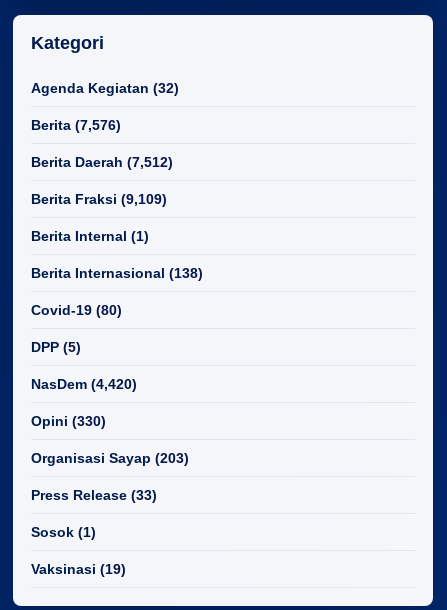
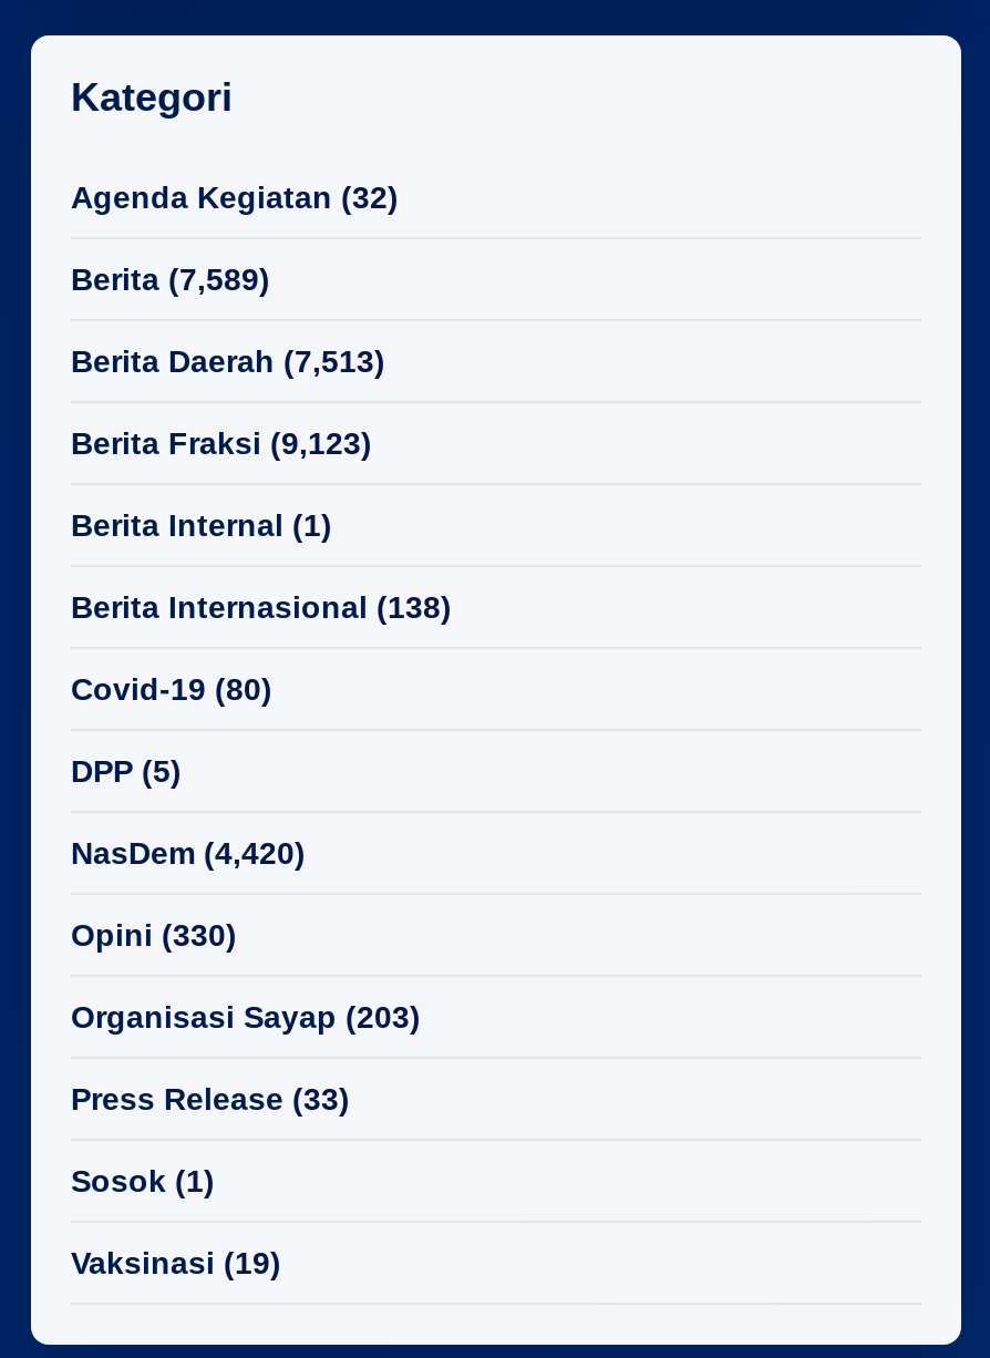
- Berita (7,576)
+ Berita (7,589)

- Berita Daerah (7,512)
+ Berita Daerah (7,513)

- Berita Fraksi (9,109)
+ Berita Fraksi (9,123)
